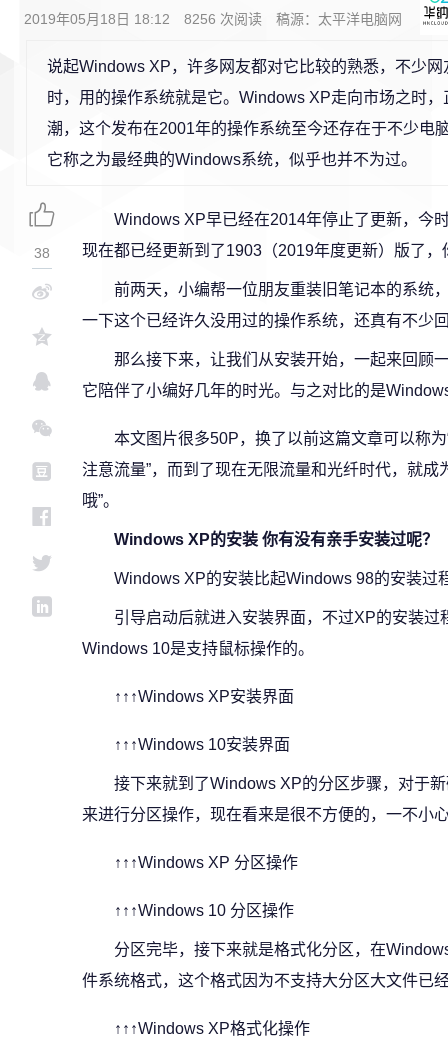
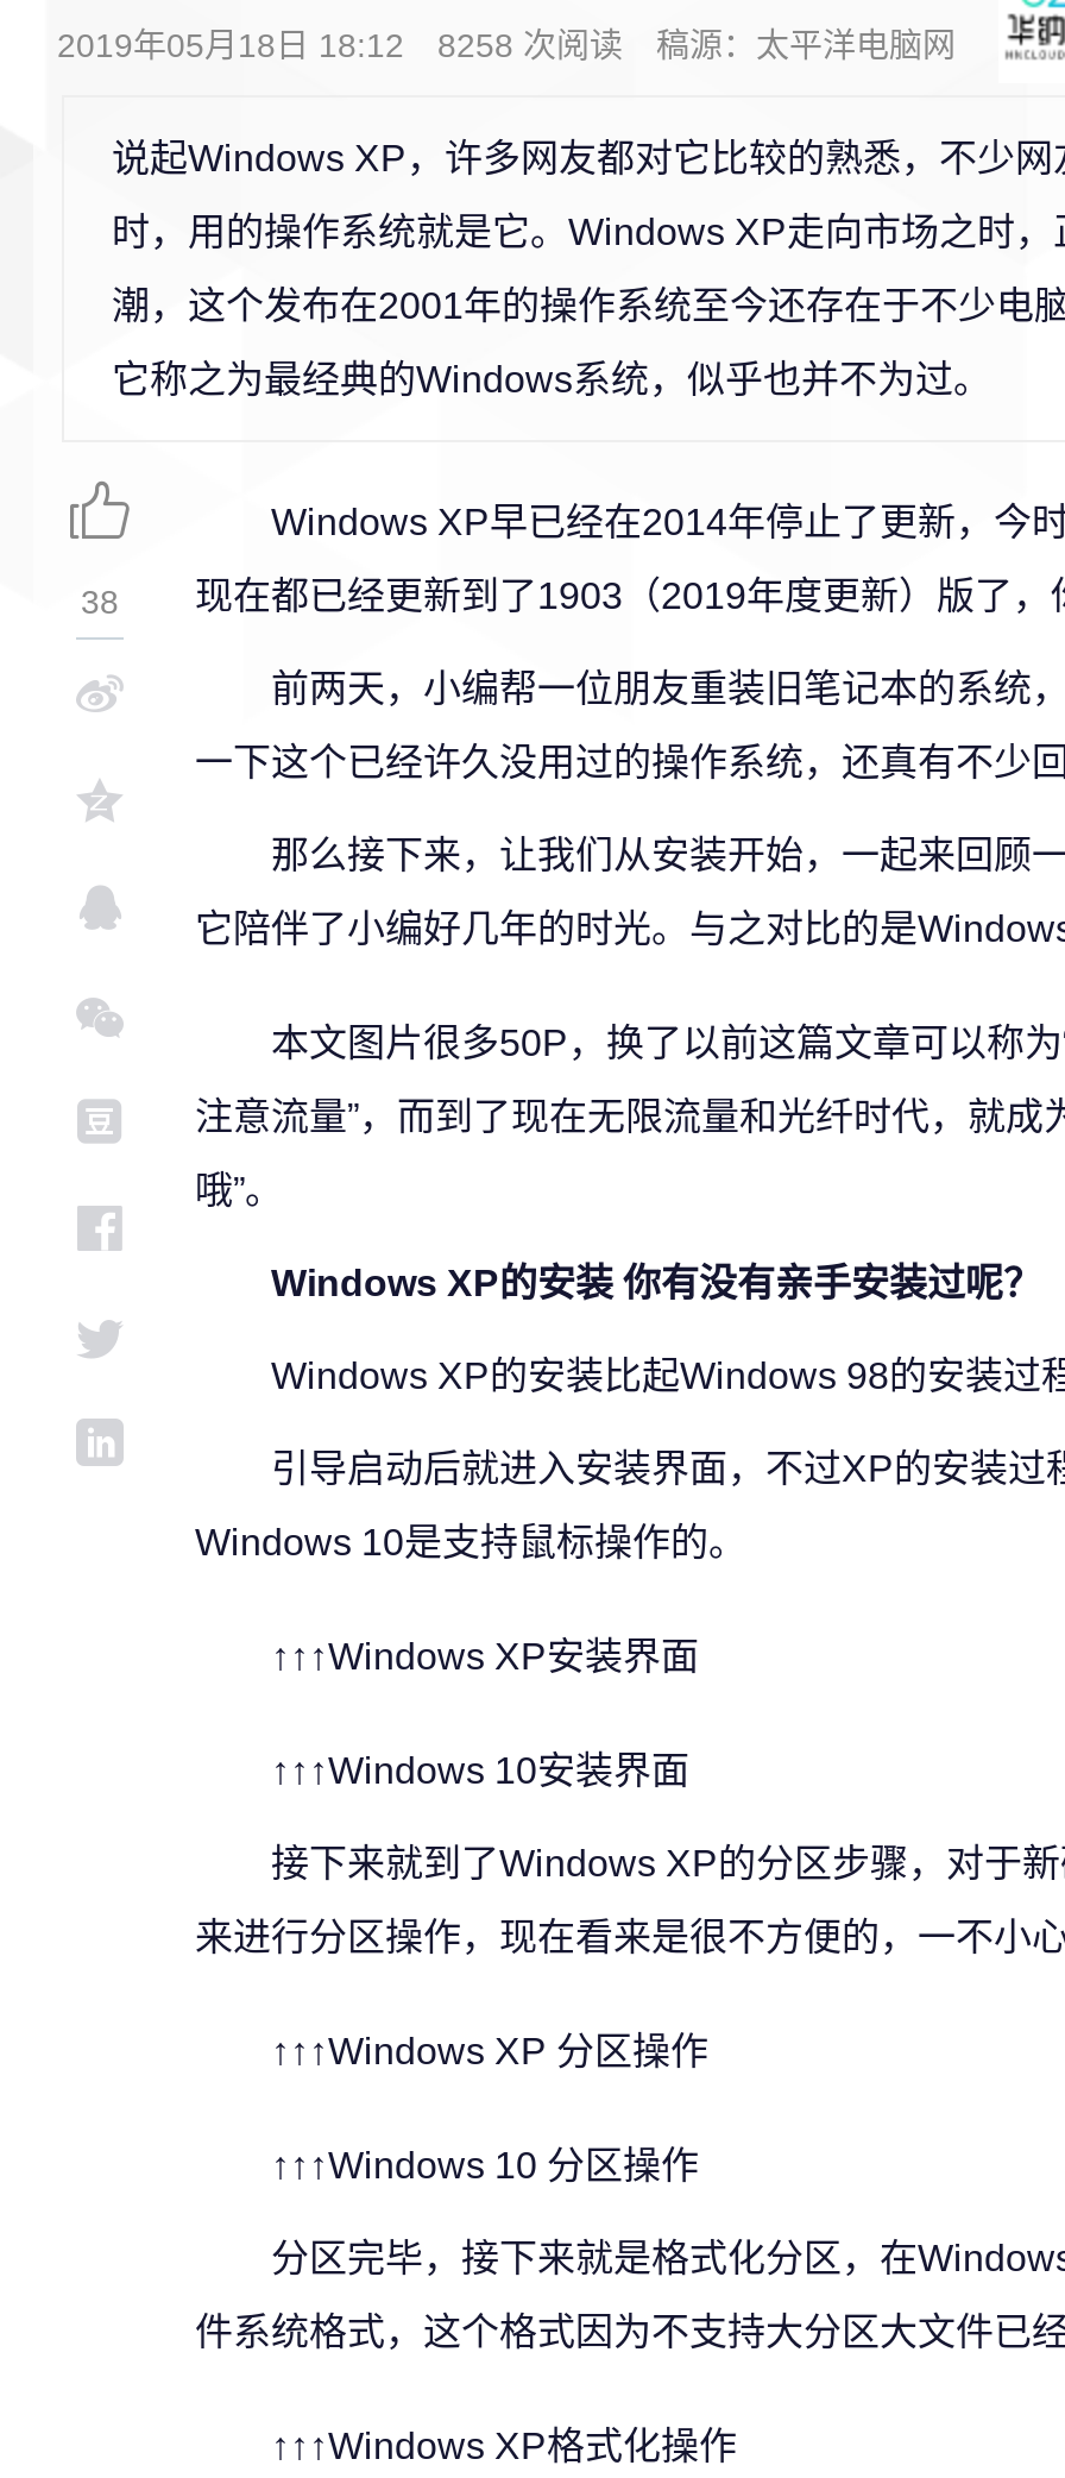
- 2019年05月18日 18:12 8256次阅读 稿源：太平洋电脑网
+ 2019年05月18日 18:12 8258次阅读 稿源：太平洋电脑网
